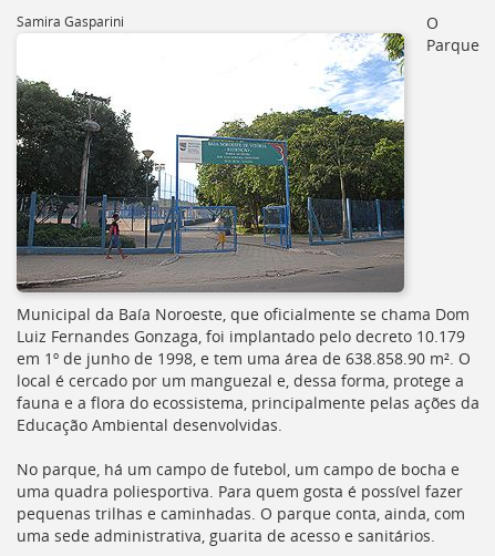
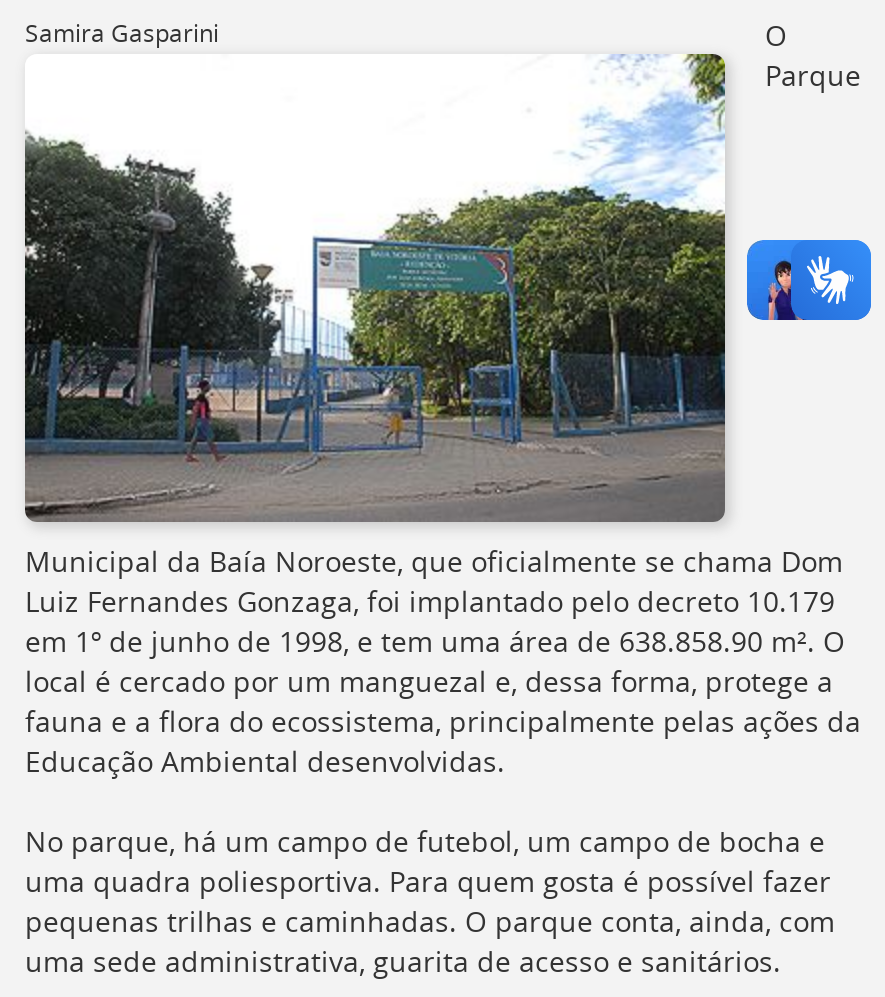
+ [image]
